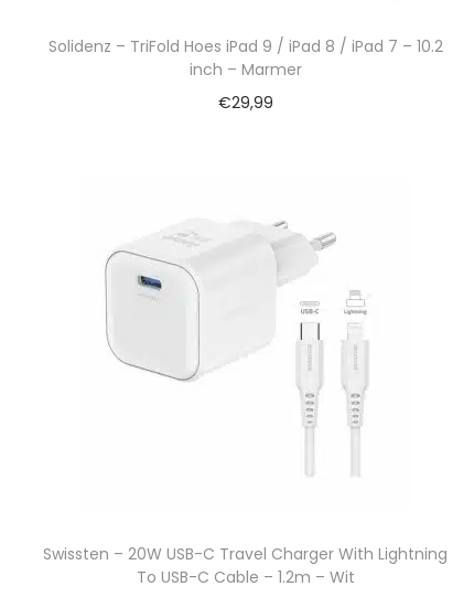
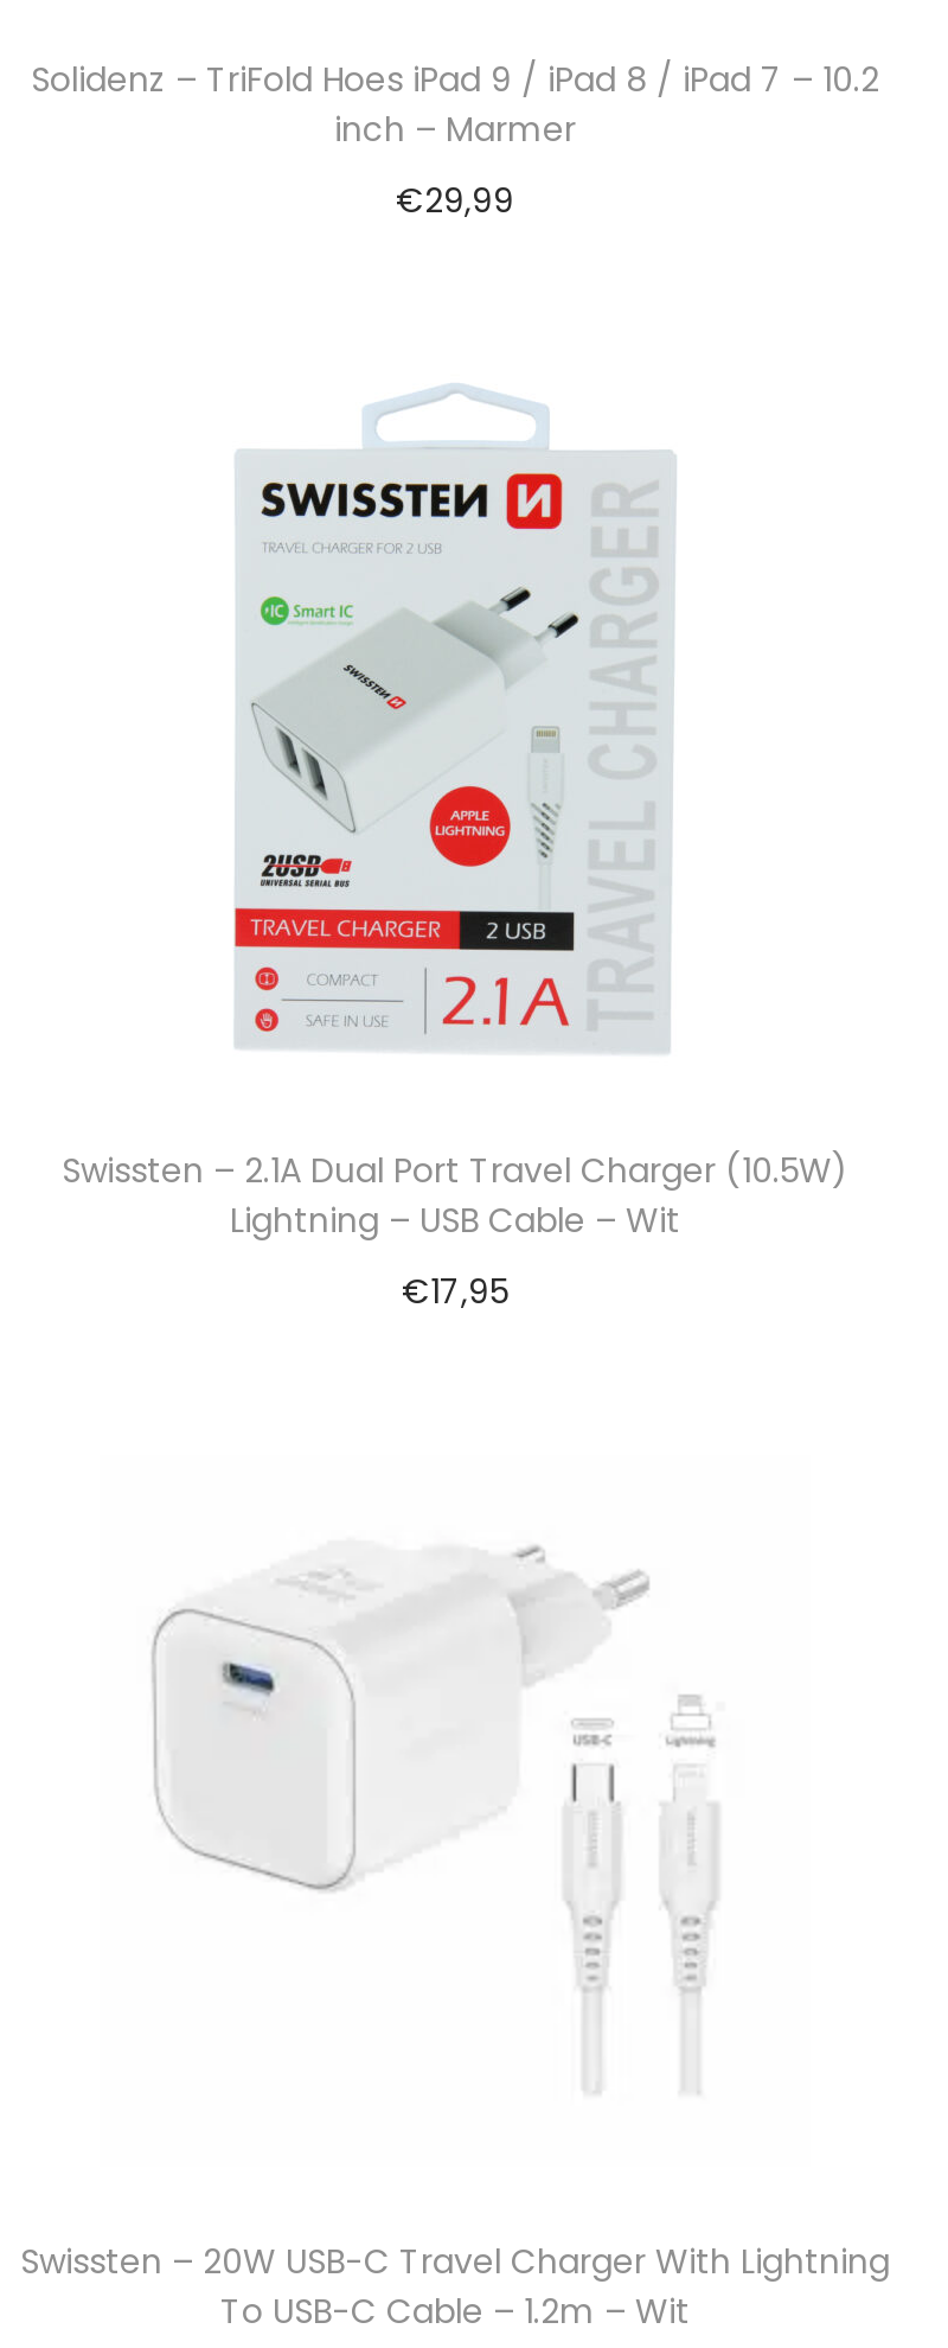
+ [image]
+ Swissten – 2.1A Dual Port Travel Charger (10.5W)
+ Lightning – USB Cable – Wit
+ €17,95
